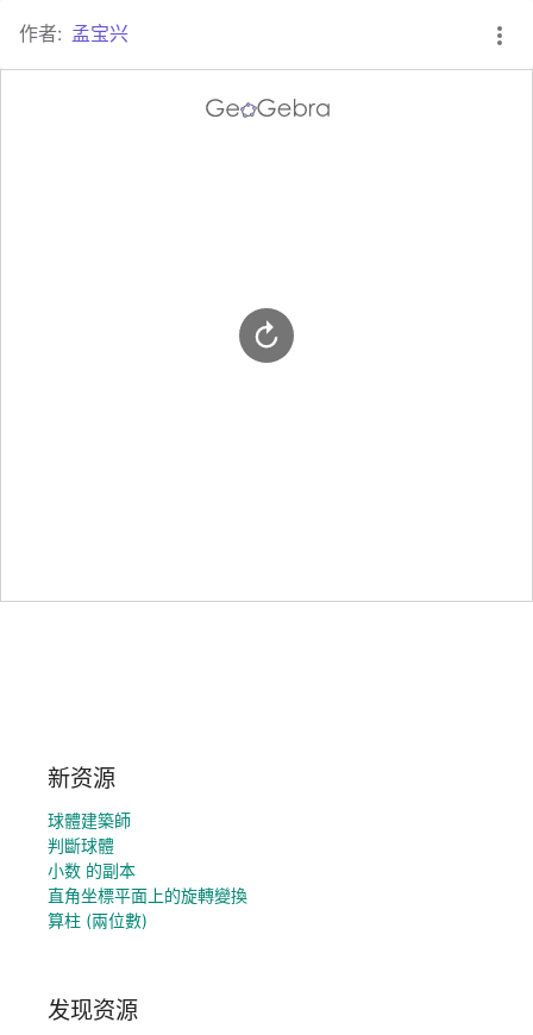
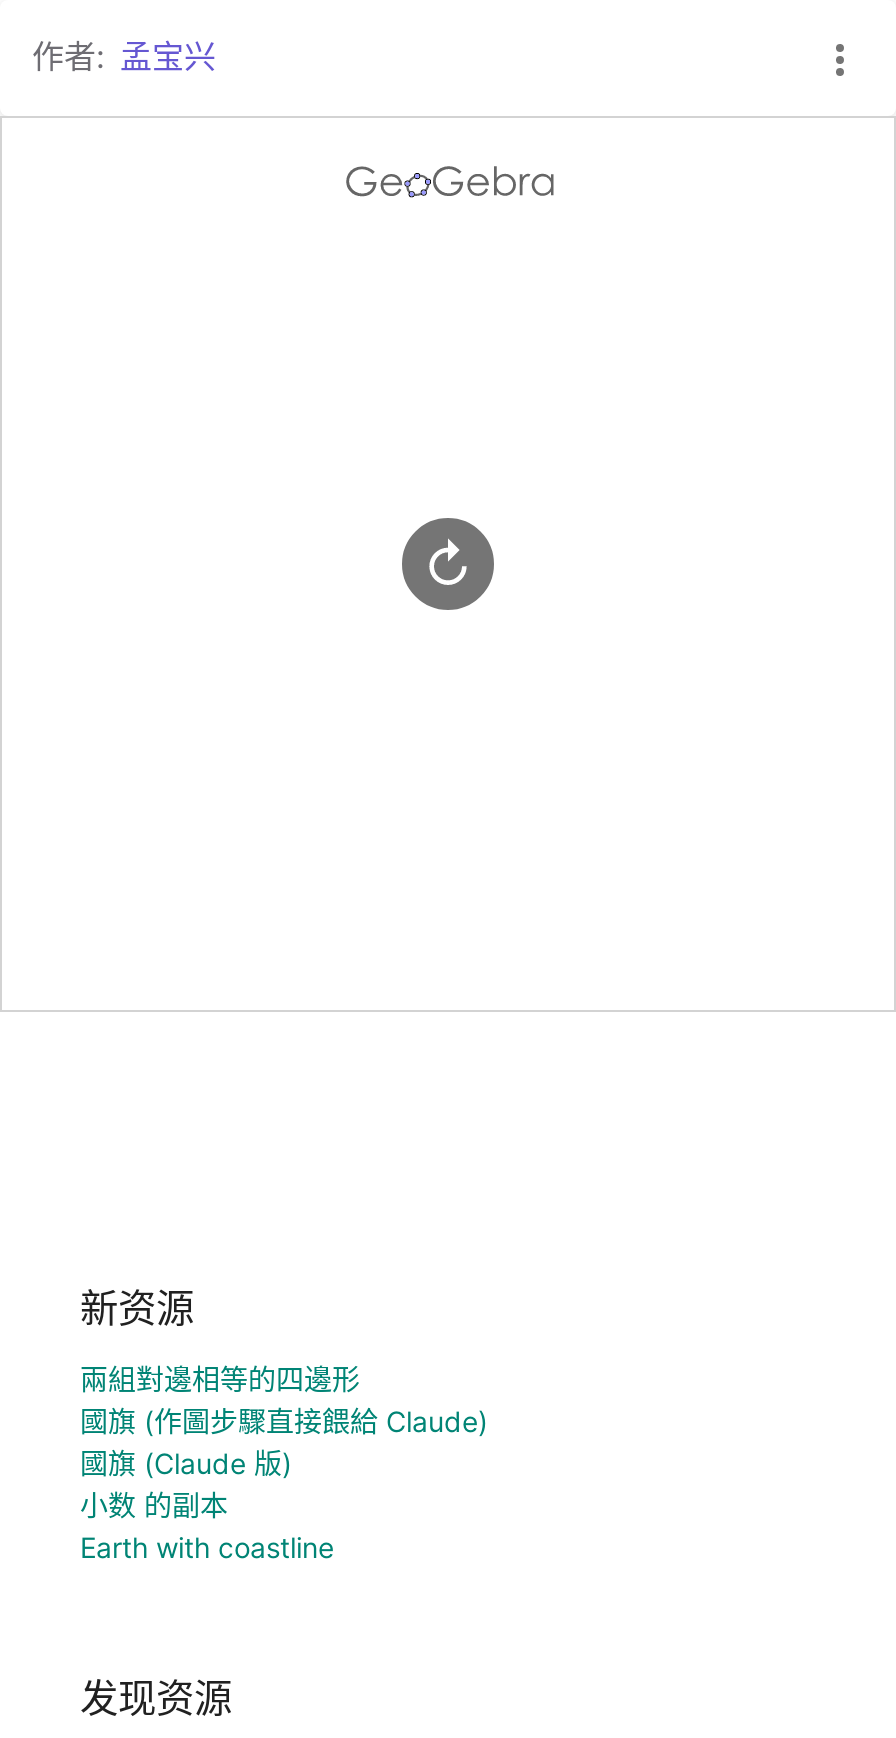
- 球體建築師
- 判斷球體
+ 兩組對邊相等的四邊形
+ 國旗 (作圖步驟直接餵給 Claude)
+ 國旗 (Claude 版)

moved down: 小数 的副本

- 直角坐標平面上的旋轉變換
- 算柱 (兩位數)
+ Earth with coastline
